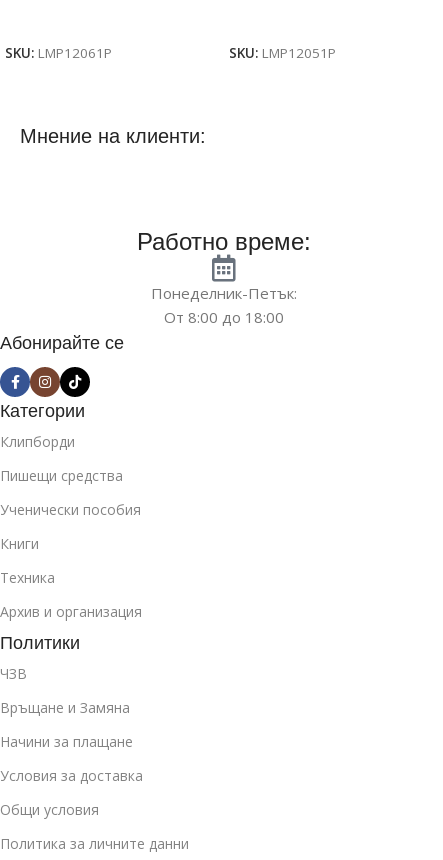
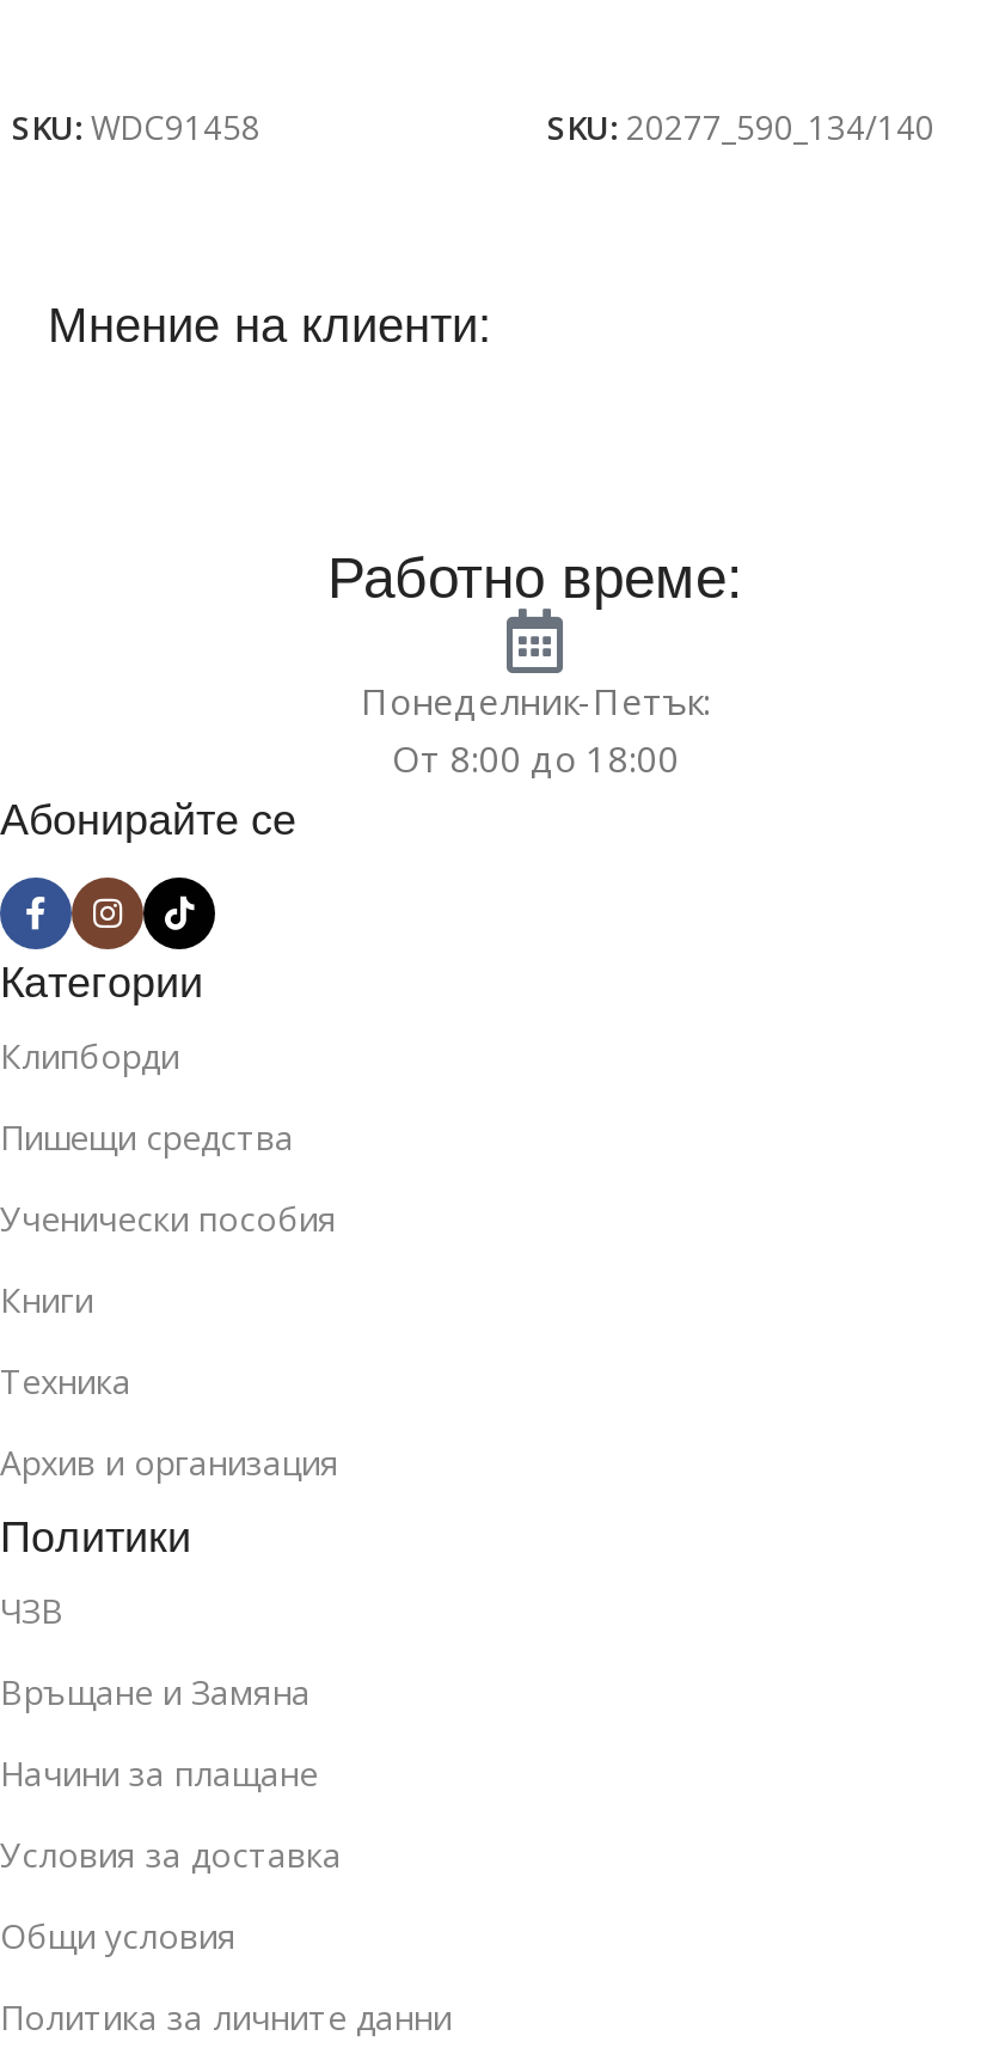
- SKU: LMP12061P
+ SKU: WDC91458

- SKU: LMP12051P
+ SKU: 20277_590_134/140
